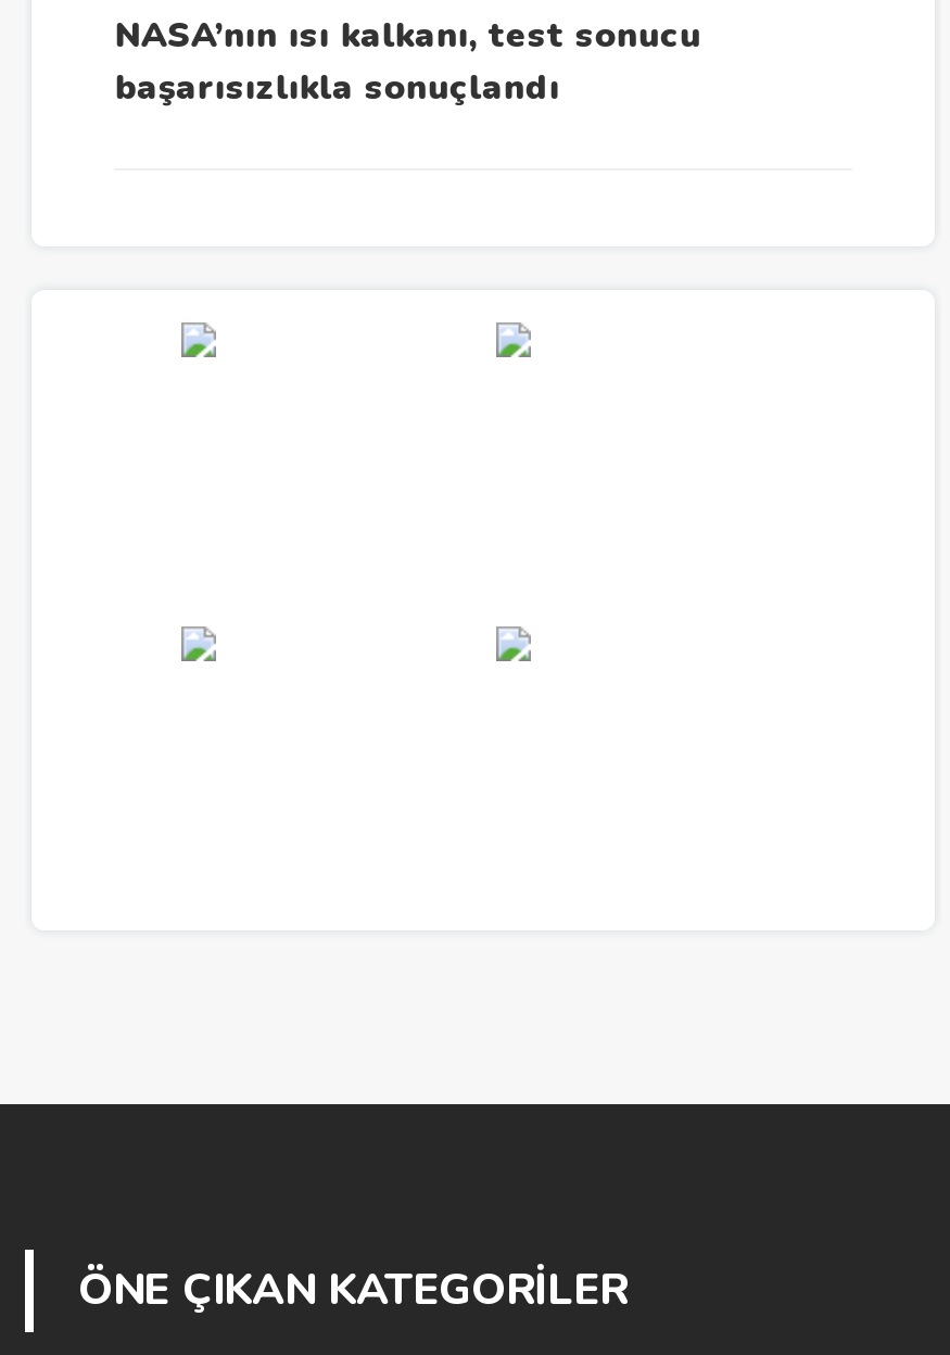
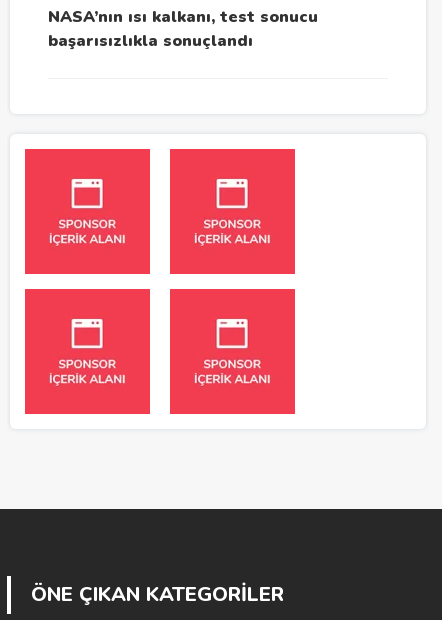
+ [image]

+ [image]

+ [image]

+ [image]
